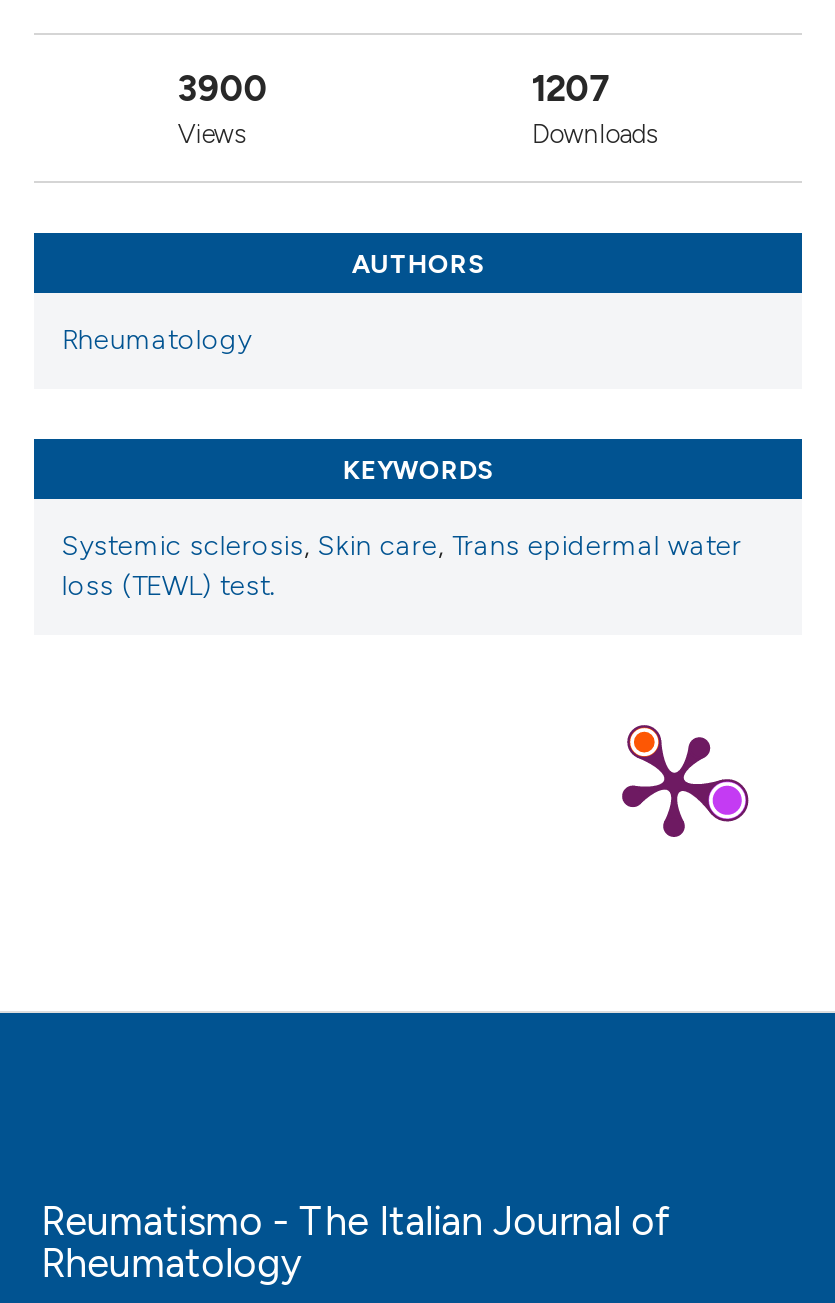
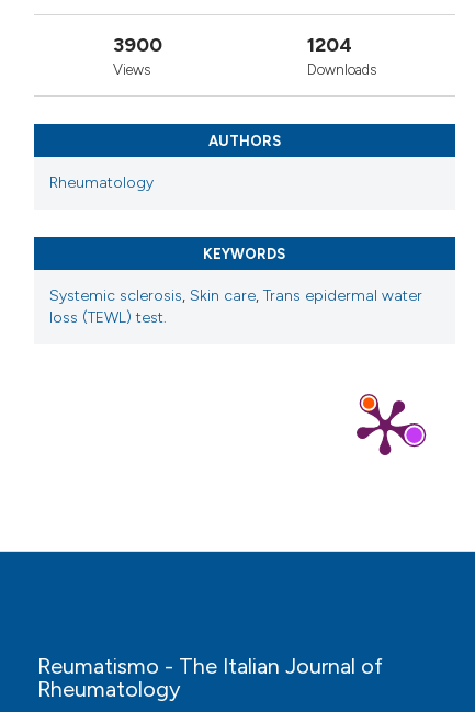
- 1207
+ 1204
